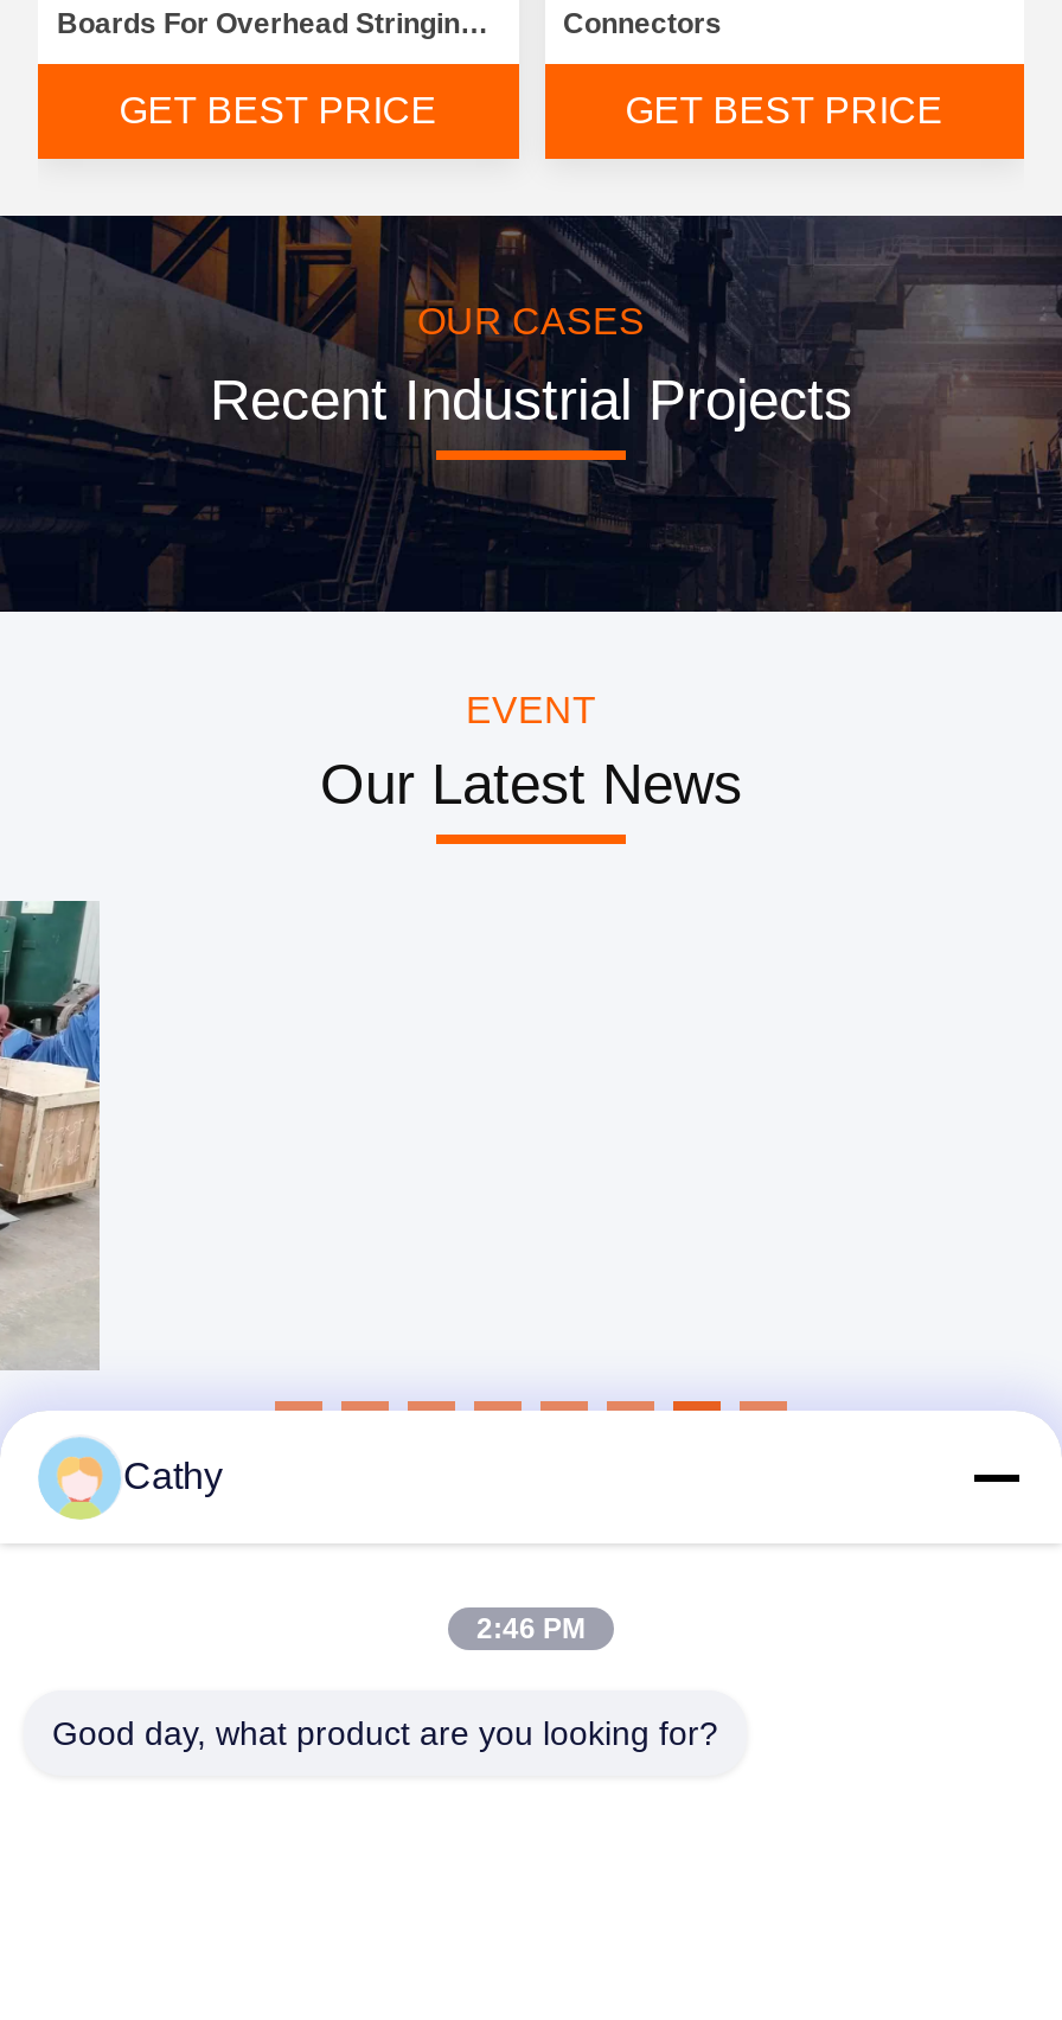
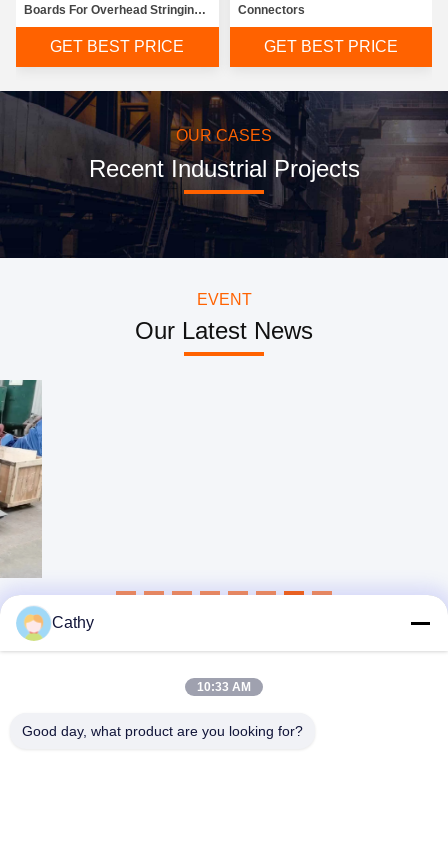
- 2:46 PM
+ 10:33 AM
